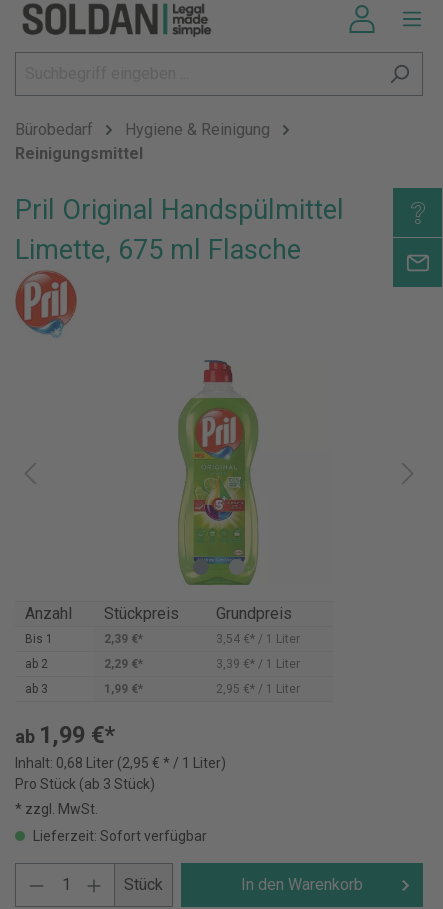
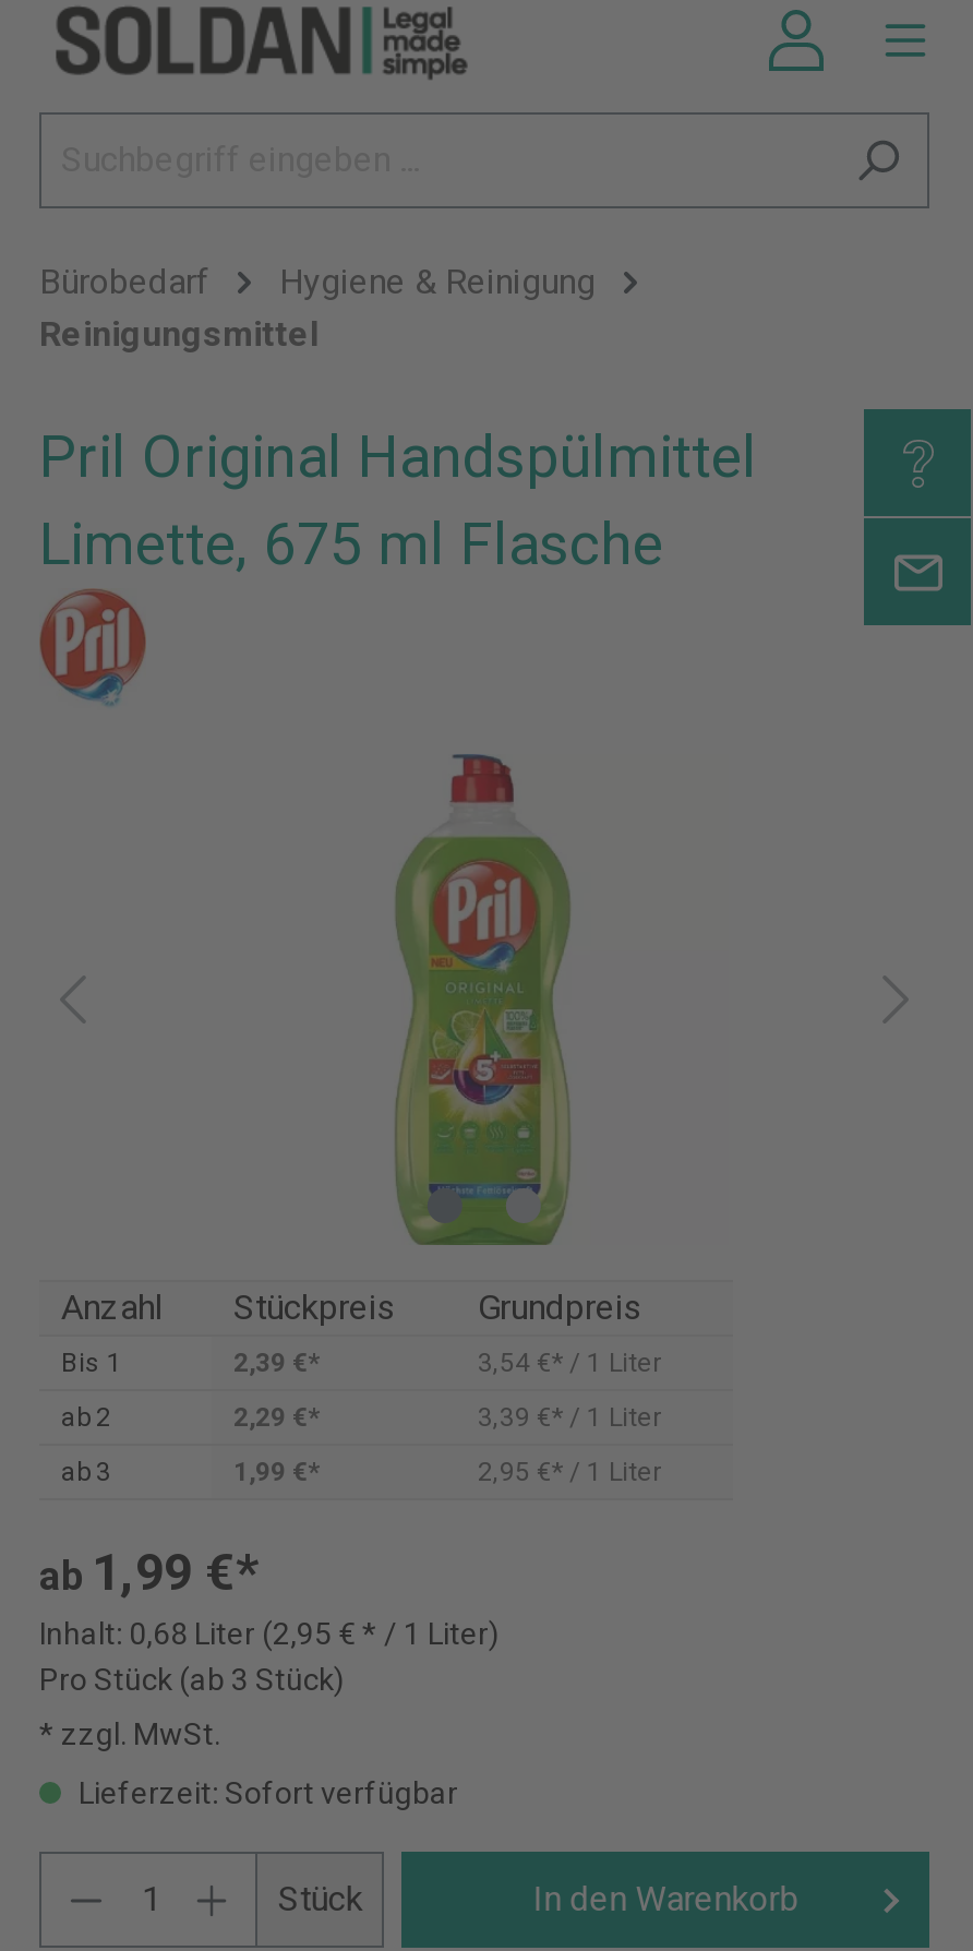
- [image]
+ [image]
